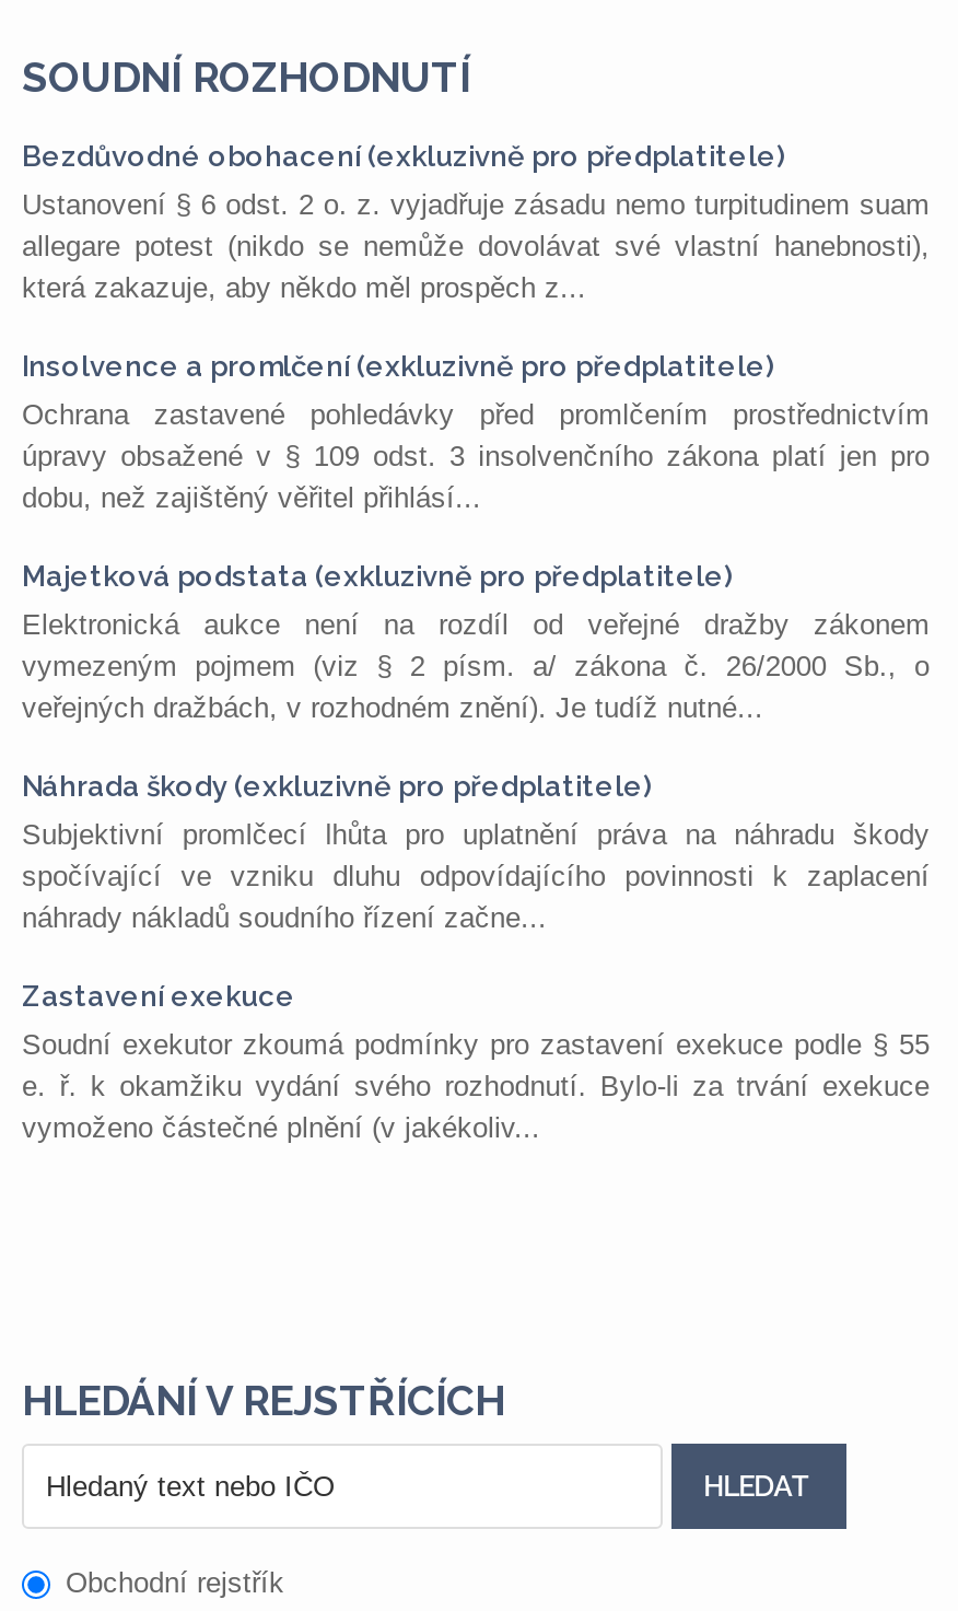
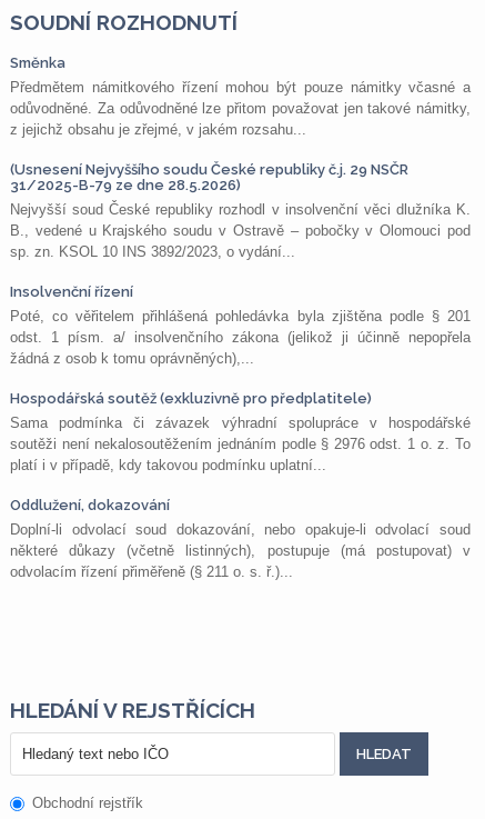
- Bezdůvodné obohacení (exkluzivně pro předplatitele)
+ Směnka

- Ustanovení § 6 odst. 2 o. z. vyjadřuje zásadu nemo turpitudinem suam
- allegare potest (nikdo se nemůže dovolávat své vlastní hanebnosti),
- která zakazuje, aby někdo měl prospěch z...
+ Předmětem námitkového řízení mohou být pouze námitky včasné a
+ odůvodněné. Za odůvodněné lze přitom považovat jen takové námitky,
+ z jejichž obsahu je zřejmé, v jakém rozsahu...

- Insolvence a promlčení (exkluzivně pro předplatitele)
+ (Usnesení Nejvyššího soudu České republiky č.j. 29 NSČR
+ 31/2025-B-79 ze dne 28.5.2026)

- Ochrana zastavené pohledávky před promlčením prostřednictvím
- úpravy obsažené v § 109 odst. 3 insolvenčního zákona platí jen pro
- dobu, než zajištěný věřitel přihlásí...
+ Nejvyšší soud České republiky rozhodl v insolvenční věci dlužníka K.
+ B., vedené u Krajského soudu v Ostravě – pobočky v Olomouci pod
+ sp. zn. KSOL 10 INS 3892/2023, o vydání...

- Majetková podstata (exkluzivně pro předplatitele)
+ Insolvenční řízení

- Elektronická aukce není na rozdíl od veřejné dražby zákonem
- vymezeným pojmem (viz § 2 písm. a/ zákona č. 26/2000 Sb., o
- veřejných dražbách, v rozhodném znění). Je tudíž nutné...
+ Poté, co věřitelem přihlášená pohledávka byla zjištěna podle § 201
+ odst. 1 písm. a/ insolvenčního zákona (jelikož ji účinně nepopřela
+ žádná z osob k tomu oprávněných),...

- Náhrada škody (exkluzivně pro předplatitele)
+ Hospodářská soutěž (exkluzivně pro předplatitele)

- Subjektivní promlčecí lhůta pro uplatnění práva na náhradu škody
- spočívající ve vzniku dluhu odpovídajícího povinnosti k zaplacení
- náhrady nákladů soudního řízení začne...
+ Sama podmínka či závazek výhradní spolupráce v hospodářské
+ soutěži není nekalosoutěžením jednáním podle § 2976 odst. 1 o. z. To
+ platí i v případě, kdy takovou podmínku uplatní...

- Zastavení exekuce
+ Oddlužení, dokazování

- Soudní exekutor zkoumá podmínky pro zastavení exekuce podle § 55
- e. ř. k okamžiku vydání svého rozhodnutí. Bylo-li za trvání exekuce
- vymoženo částečné plnění (v jakékoliv...
+ Doplní-li odvolací soud dokazování, nebo opakuje-li odvolací soud
+ některé důkazy (včetně listinných), postupuje (má postupovat) v
+ odvolacím řízení přiměřeně (§ 211 o. s. ř.)...
